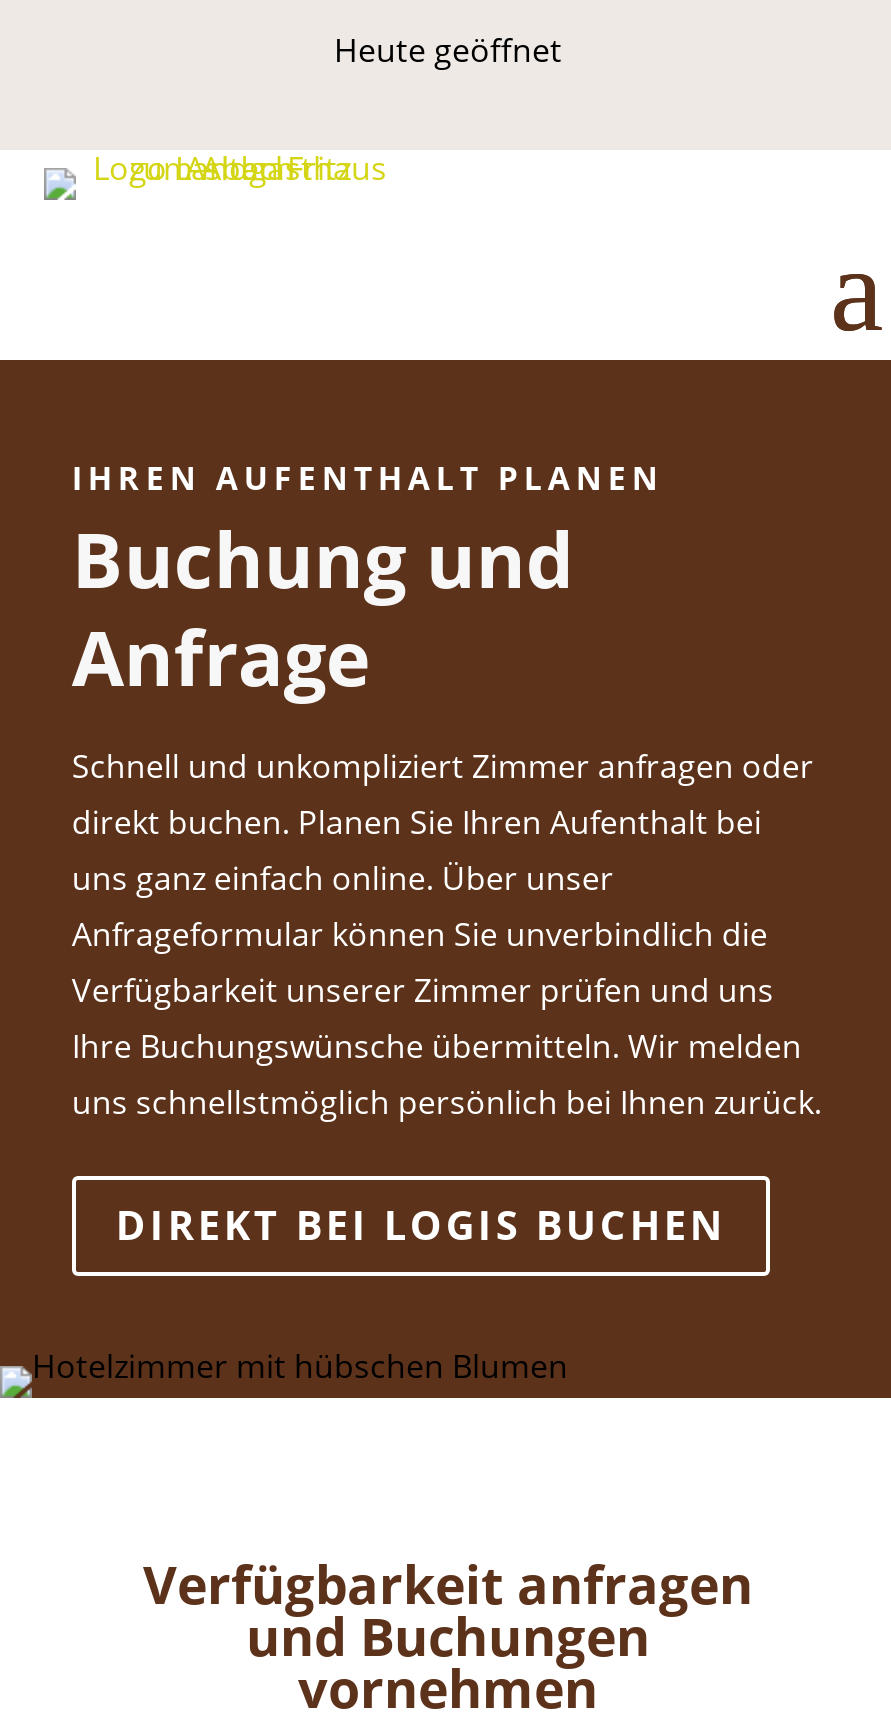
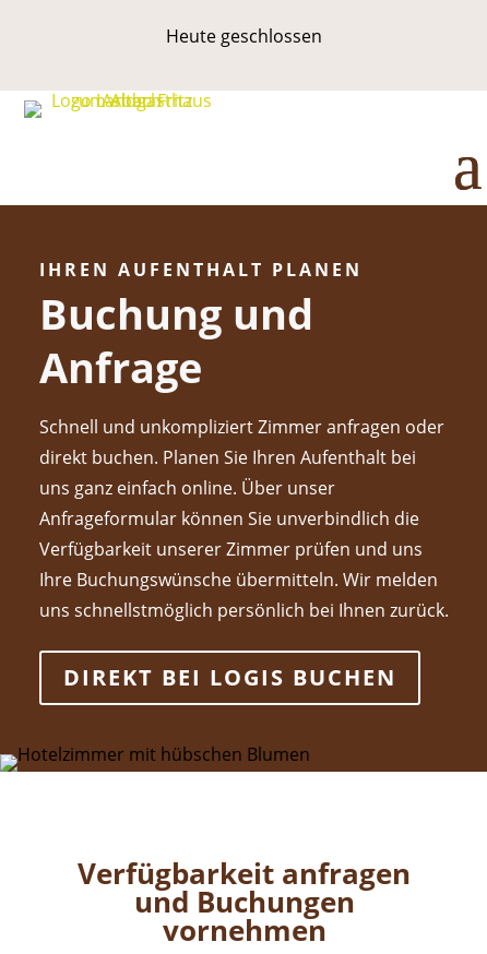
- Heute geöffnet
+ Heute geschlossen
